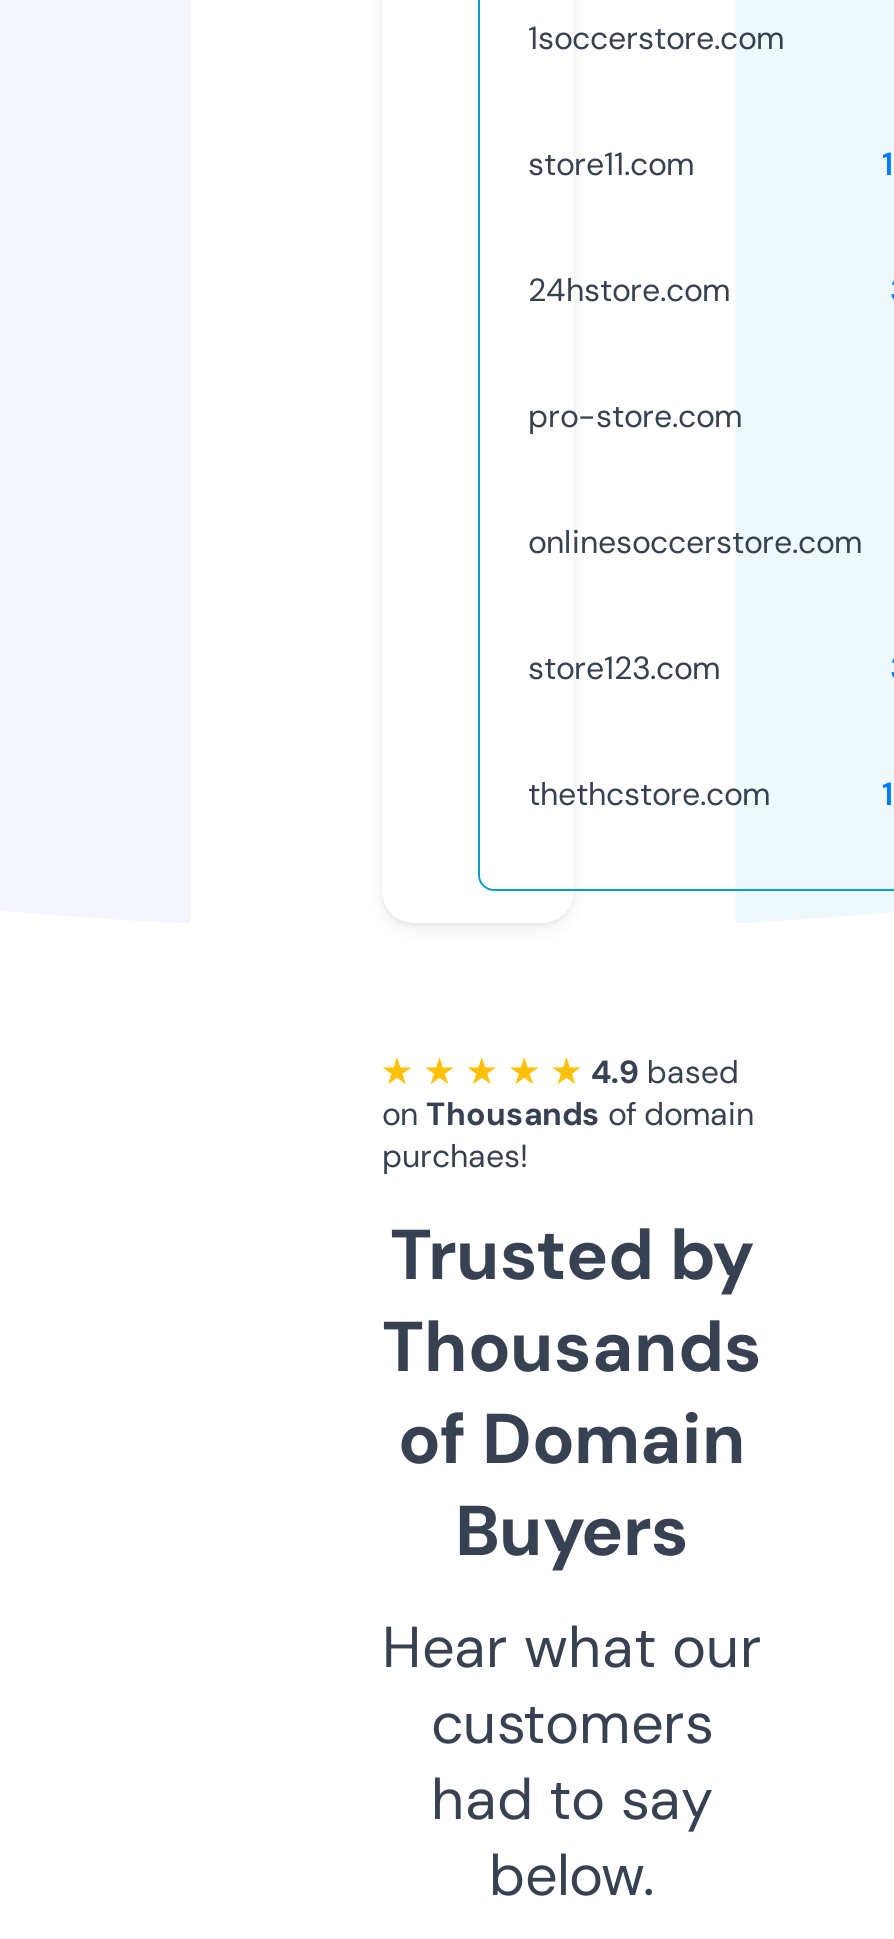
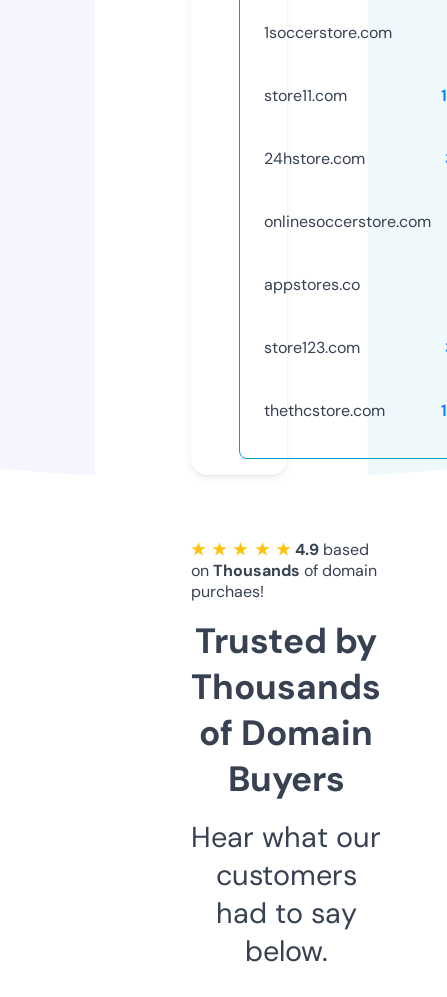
- pro-store.com

moved up: onlinesoccerstore.com

+ appstores.co
